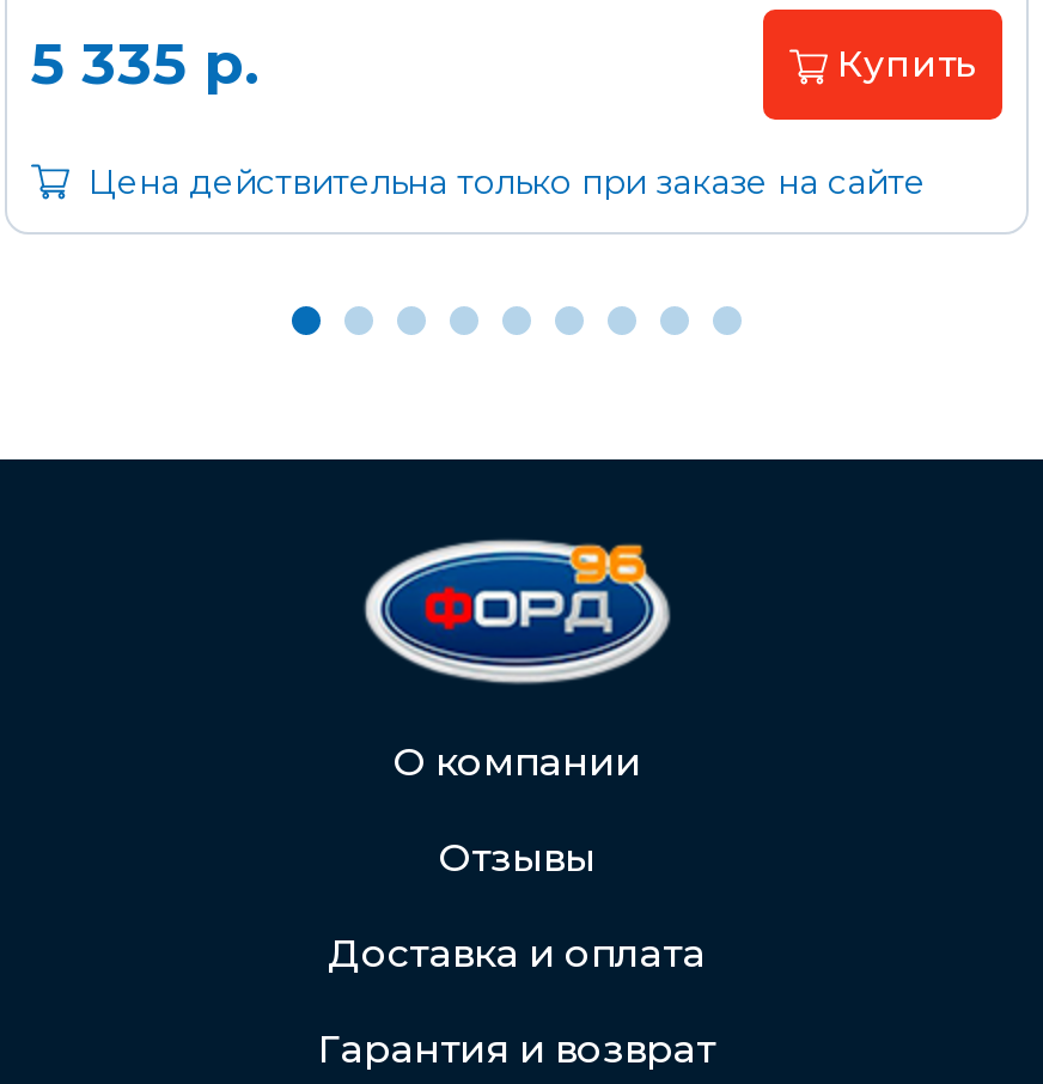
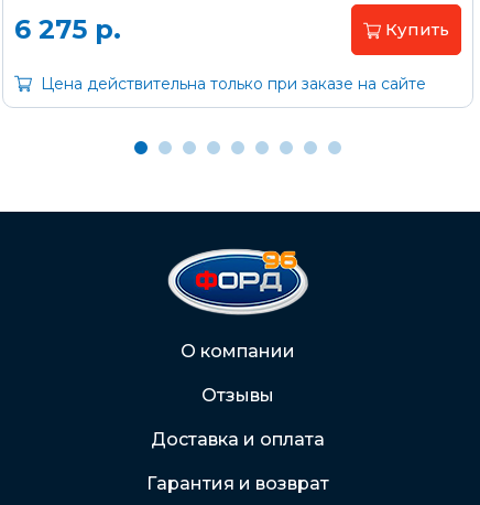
- 5 335 р.
+ 6 275 р.
